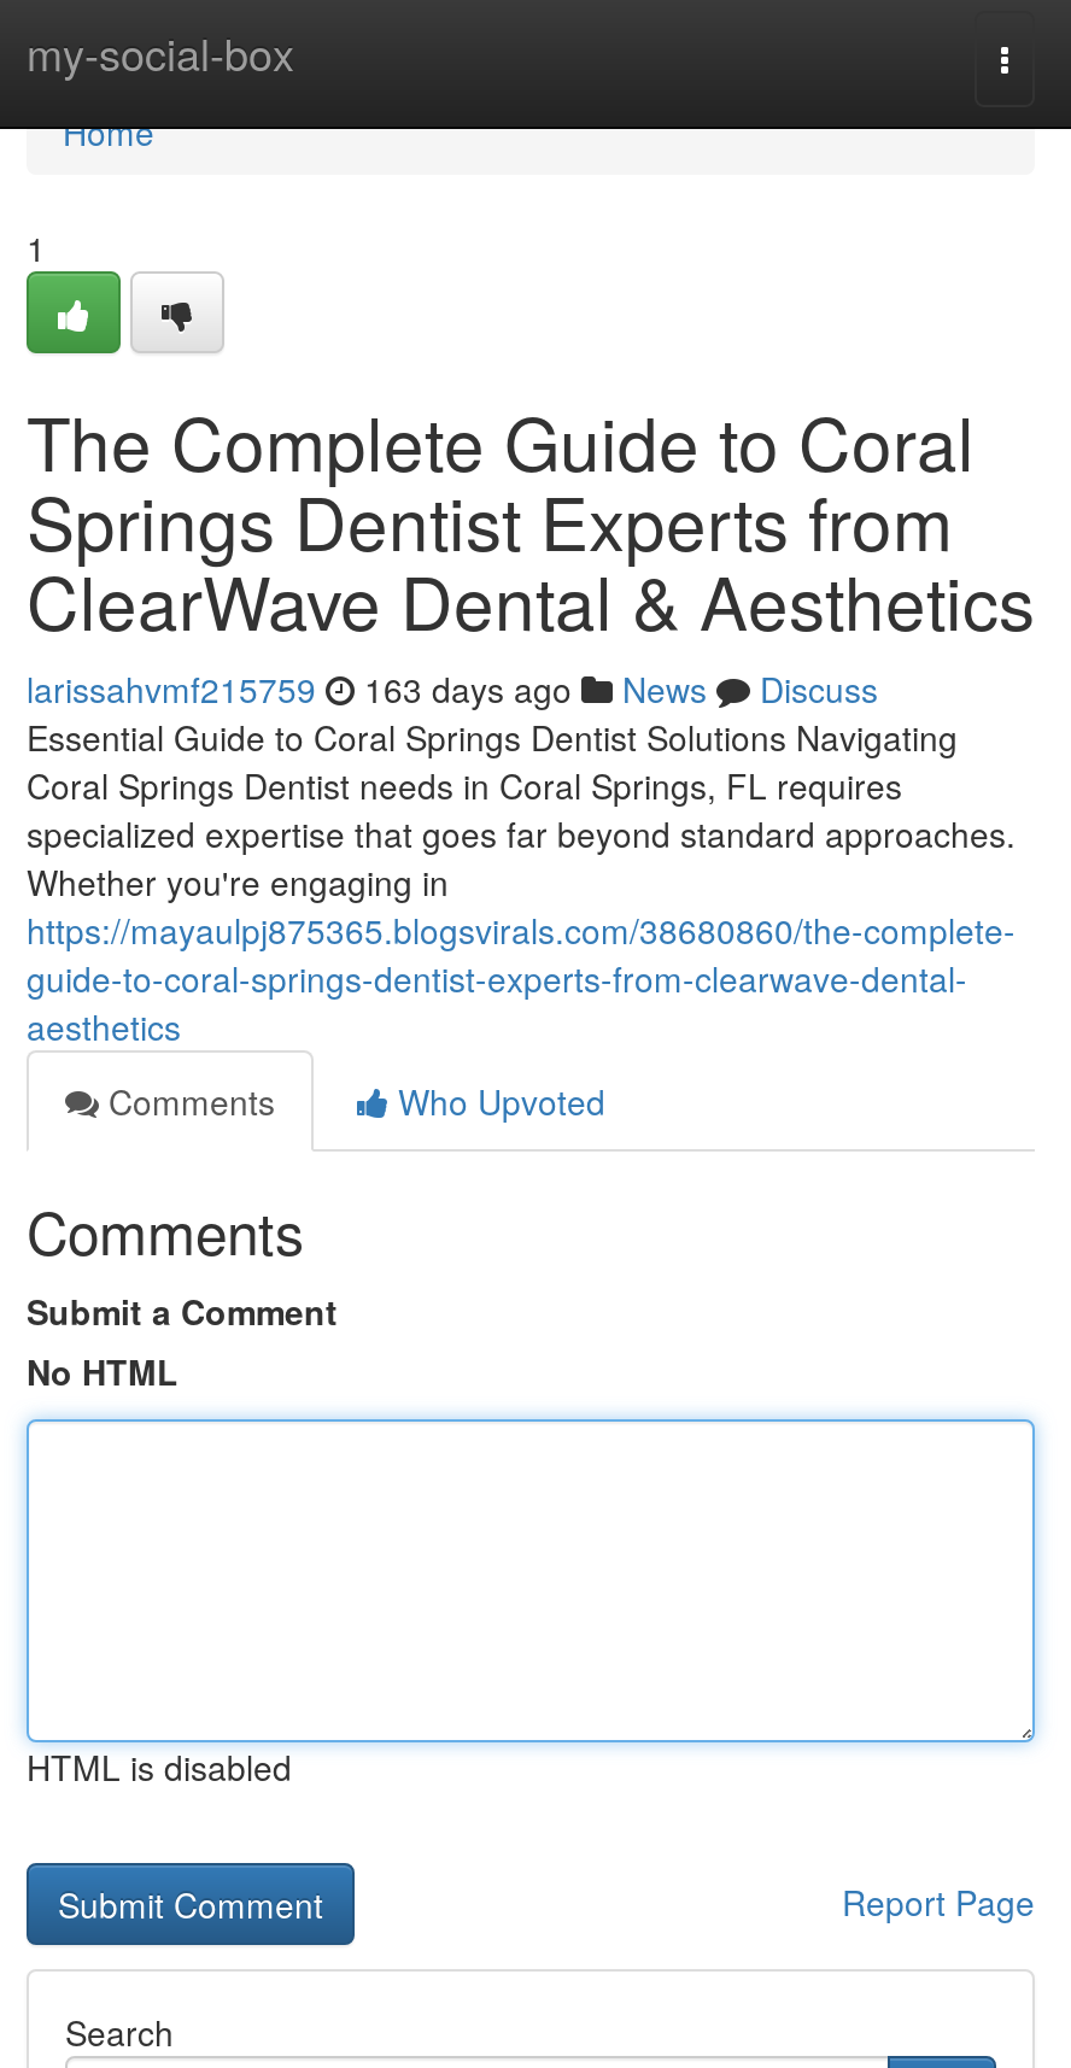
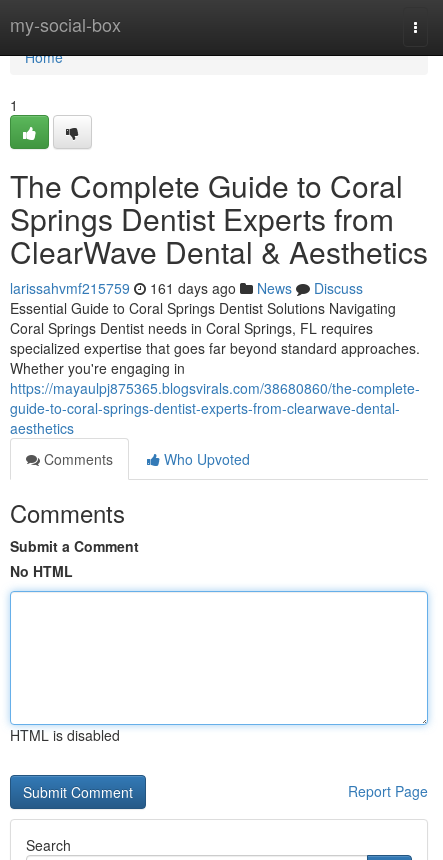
- larissahvmf215759 163 days ago News Discuss
+ larissahvmf215759 161 days ago News Discuss
